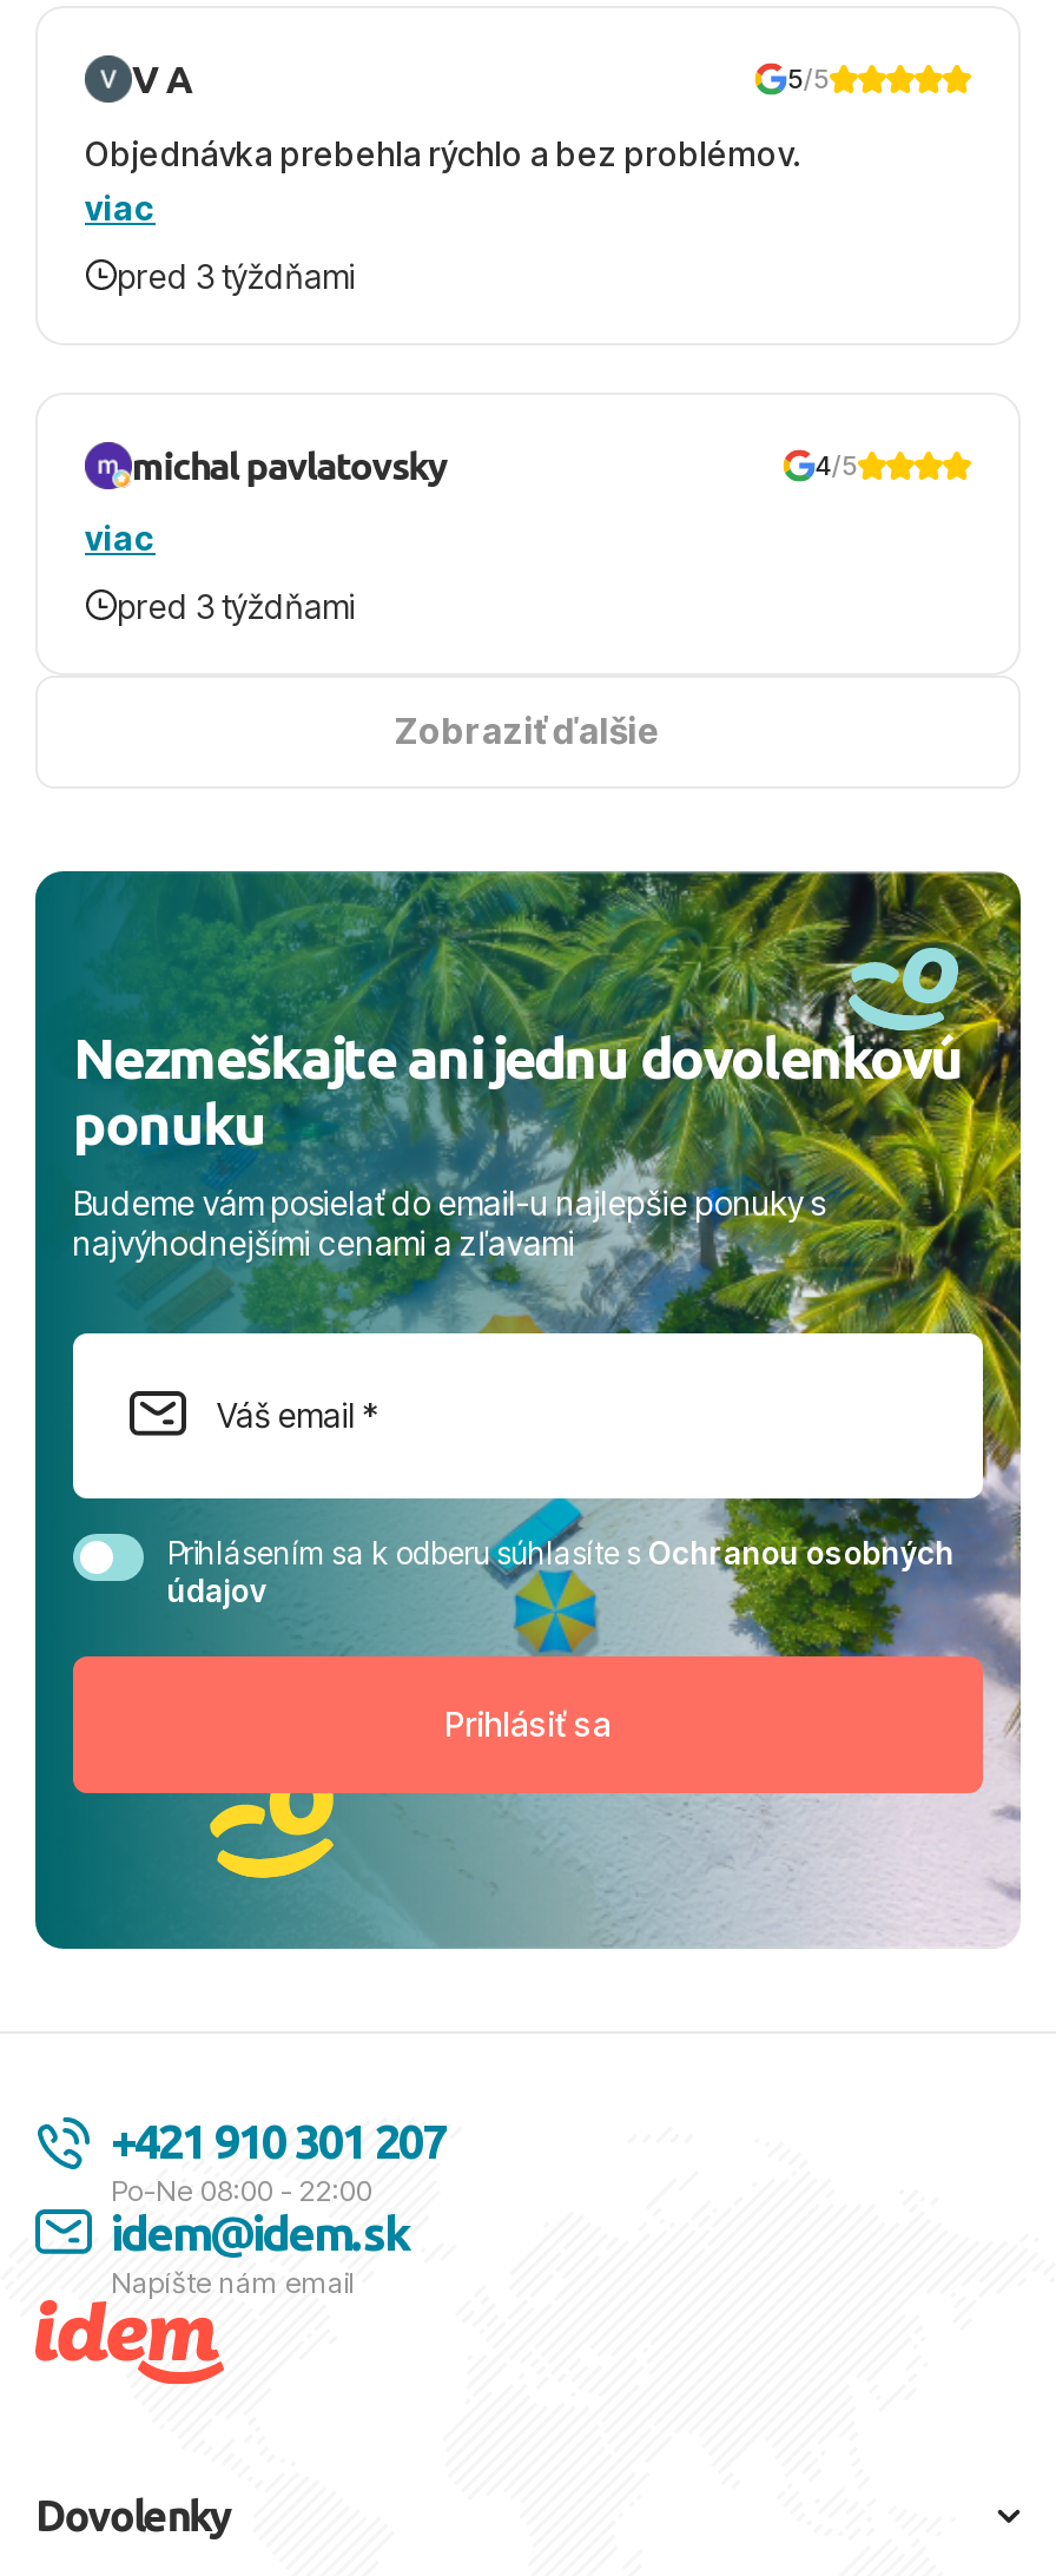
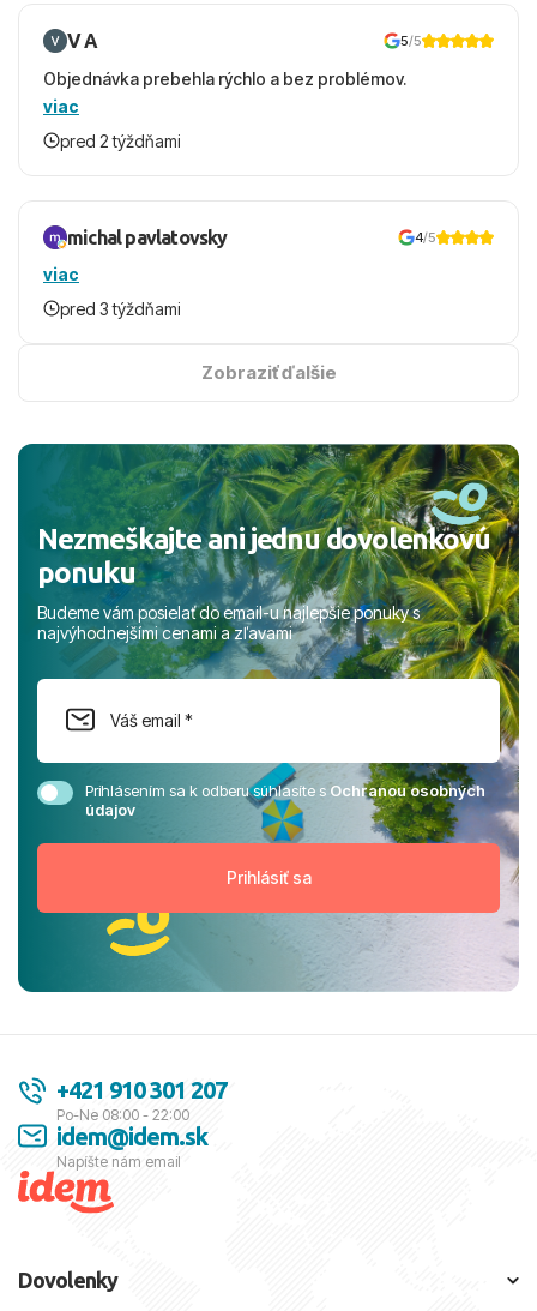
- pred 3 týždňami
+ pred 2 týždňami
